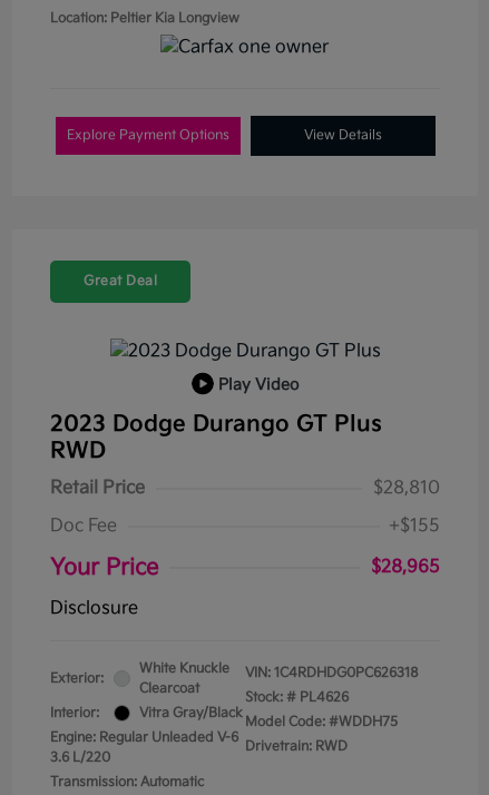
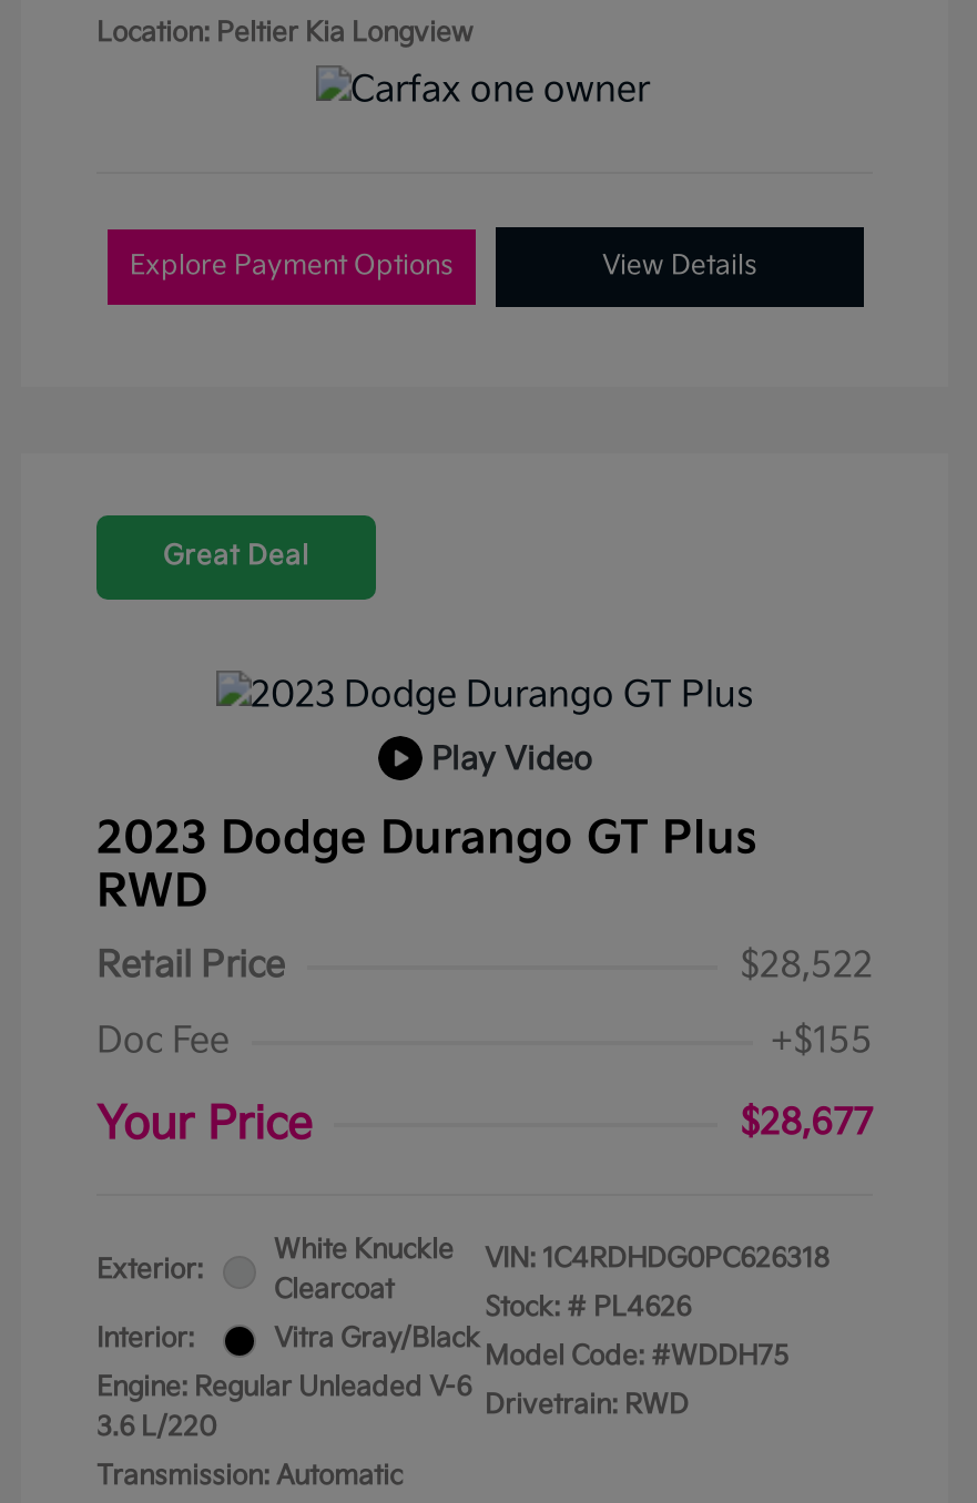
- $28,810
+ $28,522

- $28,965
- Disclosure
+ $28,677
